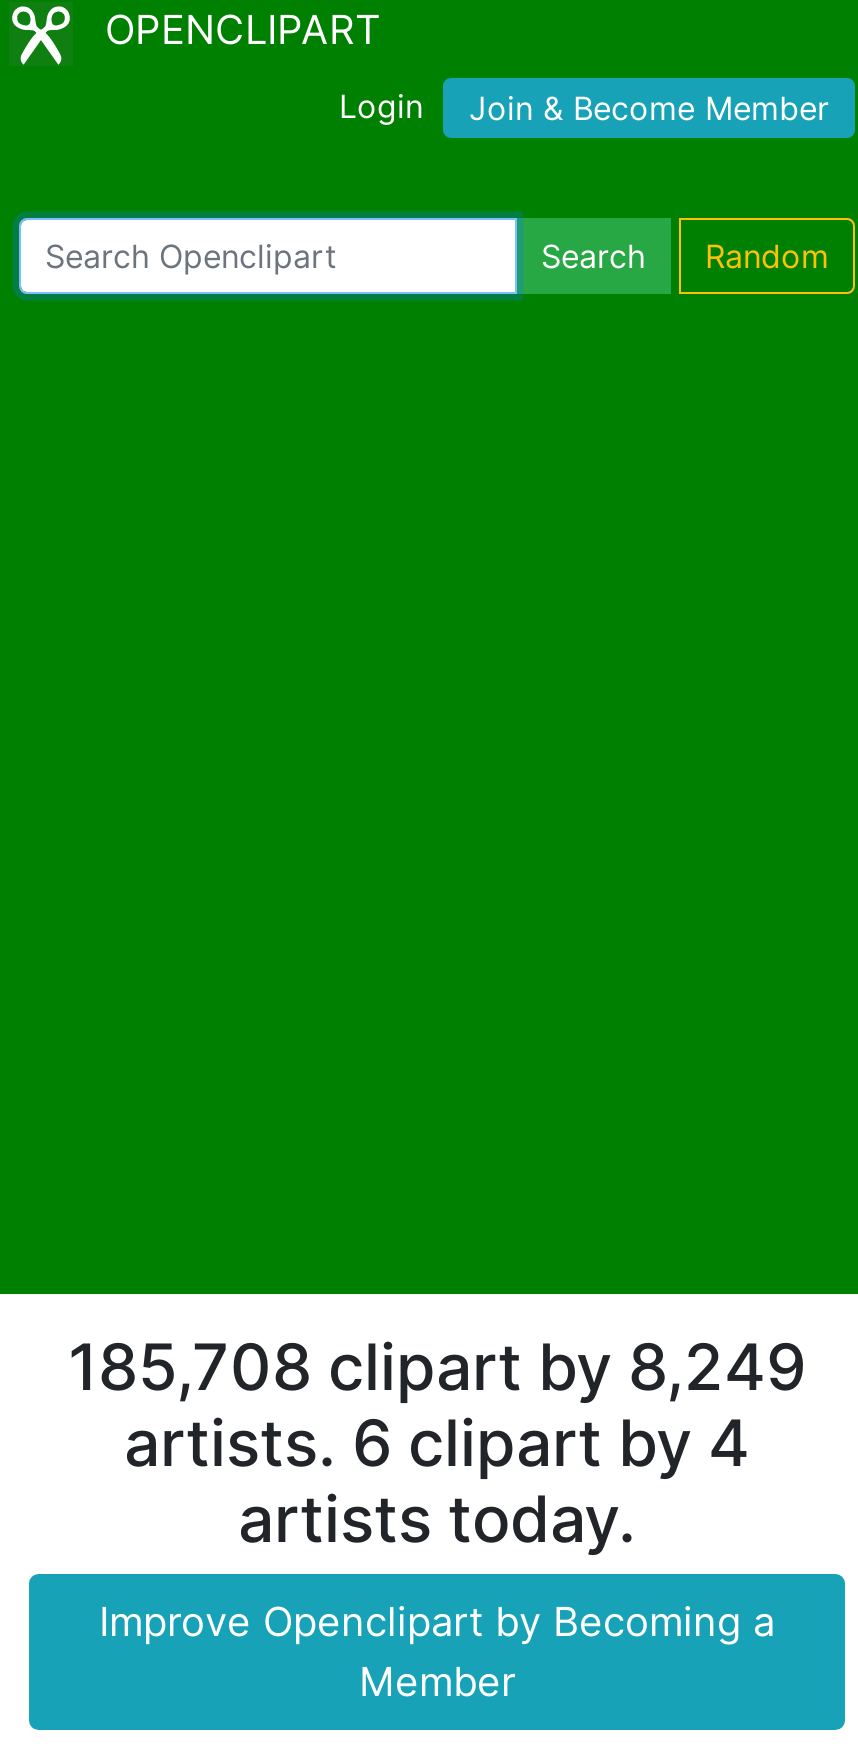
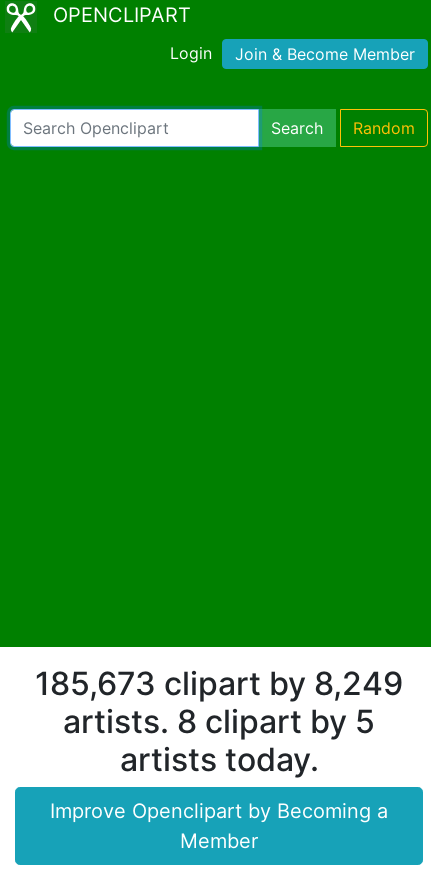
- 185,708 clipart by 8,249
+ 185,673 clipart by 8,249

- artists. 6 clipart by 4
+ artists. 8 clipart by 5
